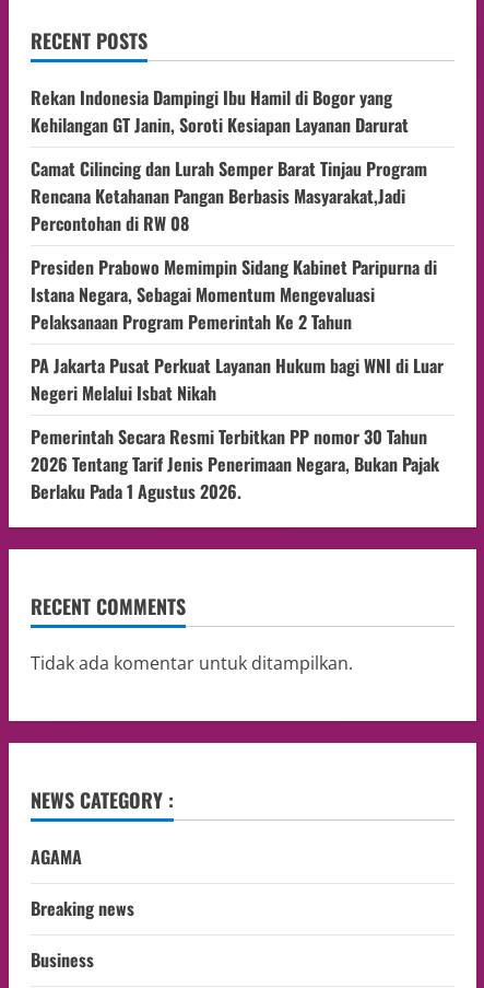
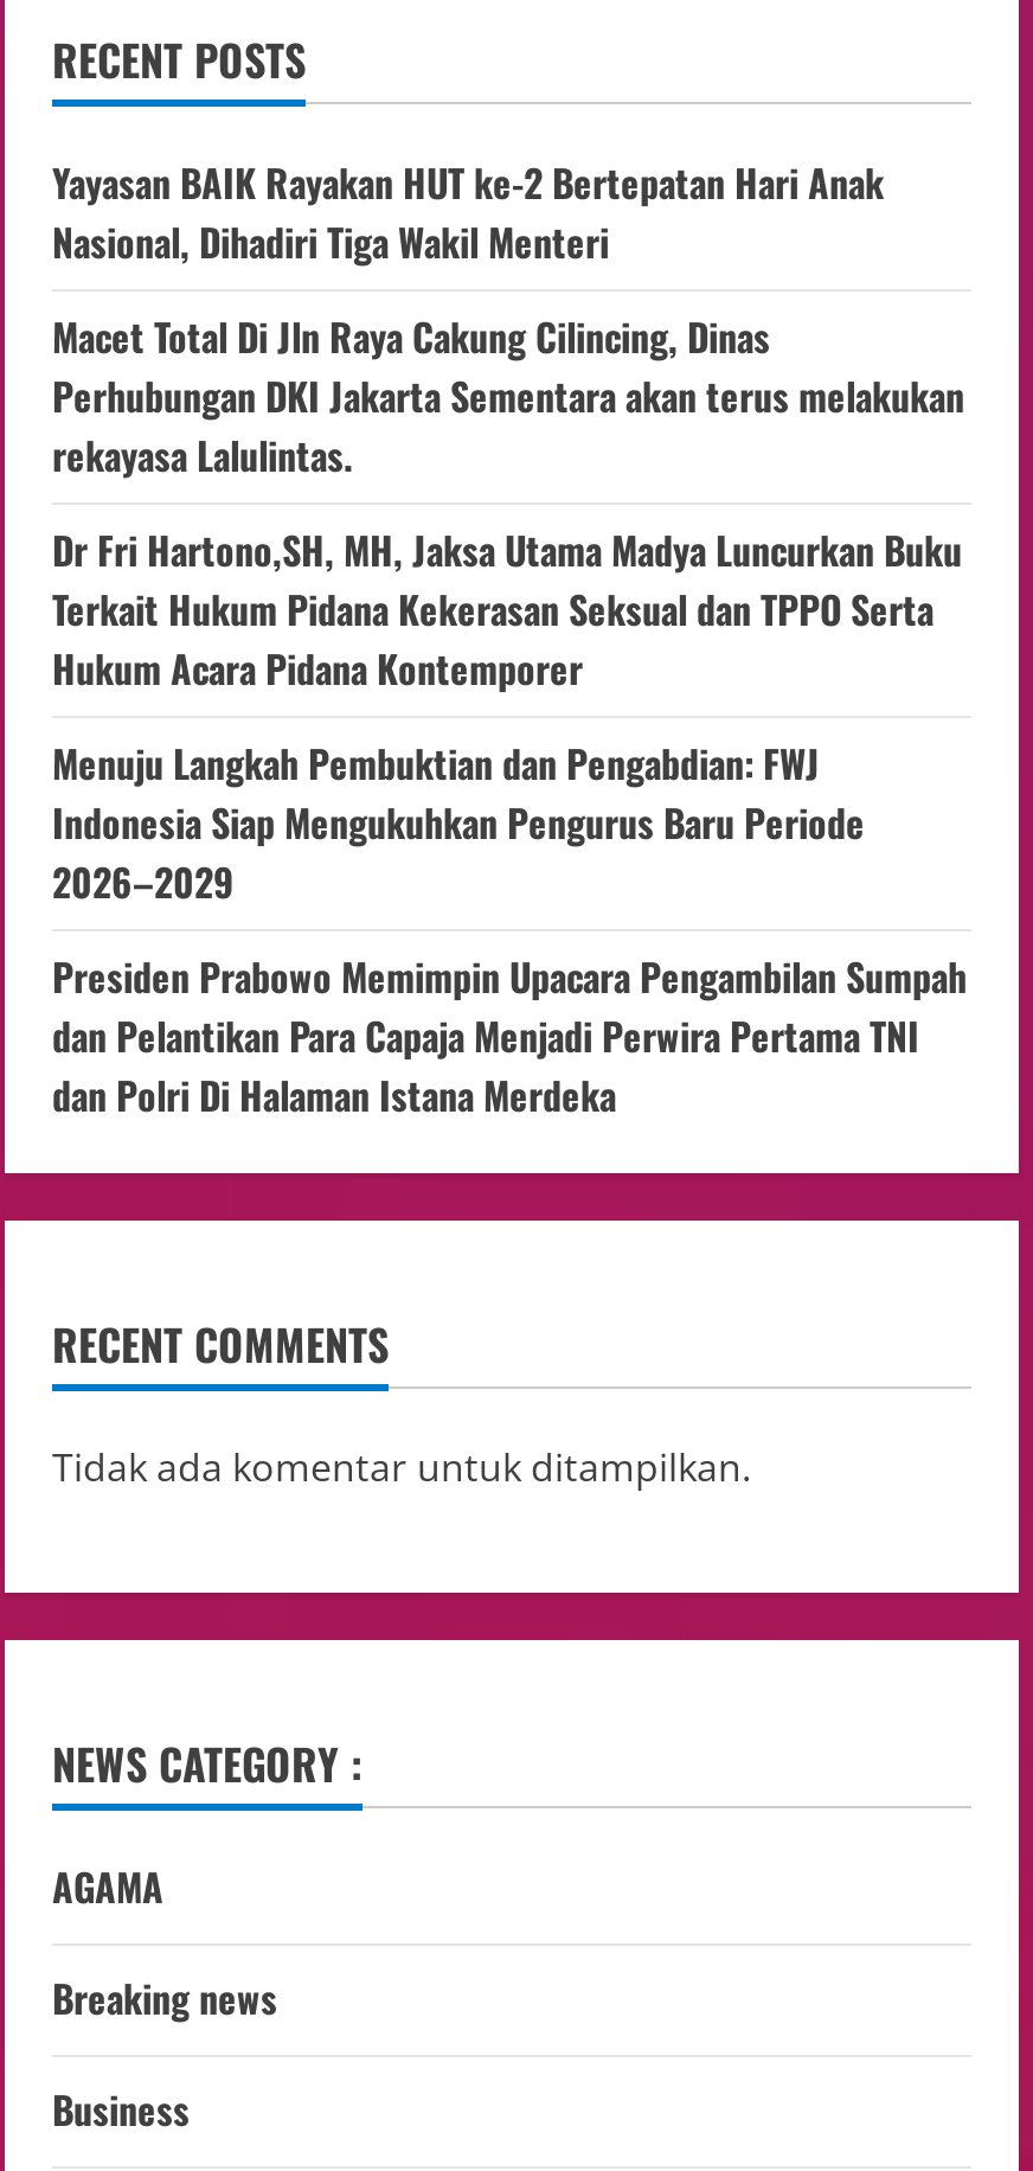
- Rekan Indonesia Dampingi Ibu Hamil di Bogor yang
- Kehilangan GT Janin, Soroti Kesiapan Layanan Darurat
+ Yayasan BAIK Rayakan HUT ke-2 Bertepatan Hari Anak
+ Nasional, Dihadiri Tiga Wakil Menteri

- Camat Cilincing dan Lurah Semper Barat Tinjau Program
- Rencana Ketahanan Pangan Berbasis Masyarakat,Jadi
- Percontohan di RW 08
+ Macet Total Di Jln Raya Cakung Cilincing, Dinas
+ Perhubungan DKI Jakarta Sementara akan terus melakukan
+ rekayasa Lalulintas.

- Presiden Prabowo Memimpin Sidang Kabinet Paripurna di
- Istana Negara, Sebagai Momentum Mengevaluasi
- Pelaksanaan Program Pemerintah Ke 2 Tahun
+ Dr Fri Hartono,SH, MH, Jaksa Utama Madya Luncurkan Buku
+ Terkait Hukum Pidana Kekerasan Seksual dan TPPO Serta
+ Hukum Acara Pidana Kontemporer

- PA Jakarta Pusat Perkuat Layanan Hukum bagi WNI di Luar
- Negeri Melalui Isbat Nikah
+ Menuju Langkah Pembuktian dan Pengabdian: FWJ
+ Indonesia Siap Mengukuhkan Pengurus Baru Periode
+ 2026–2029

- Pemerintah Secara Resmi Terbitkan PP nomor 30 Tahun
- 2026 Tentang Tarif Jenis Penerimaan Negara, Bukan Pajak
- Berlaku Pada 1 Agustus 2026.
+ Presiden Prabowo Memimpin Upacara Pengambilan Sumpah
+ dan Pelantikan Para Capaja Menjadi Perwira Pertama TNI
+ dan Polri Di Halaman Istana Merdeka
